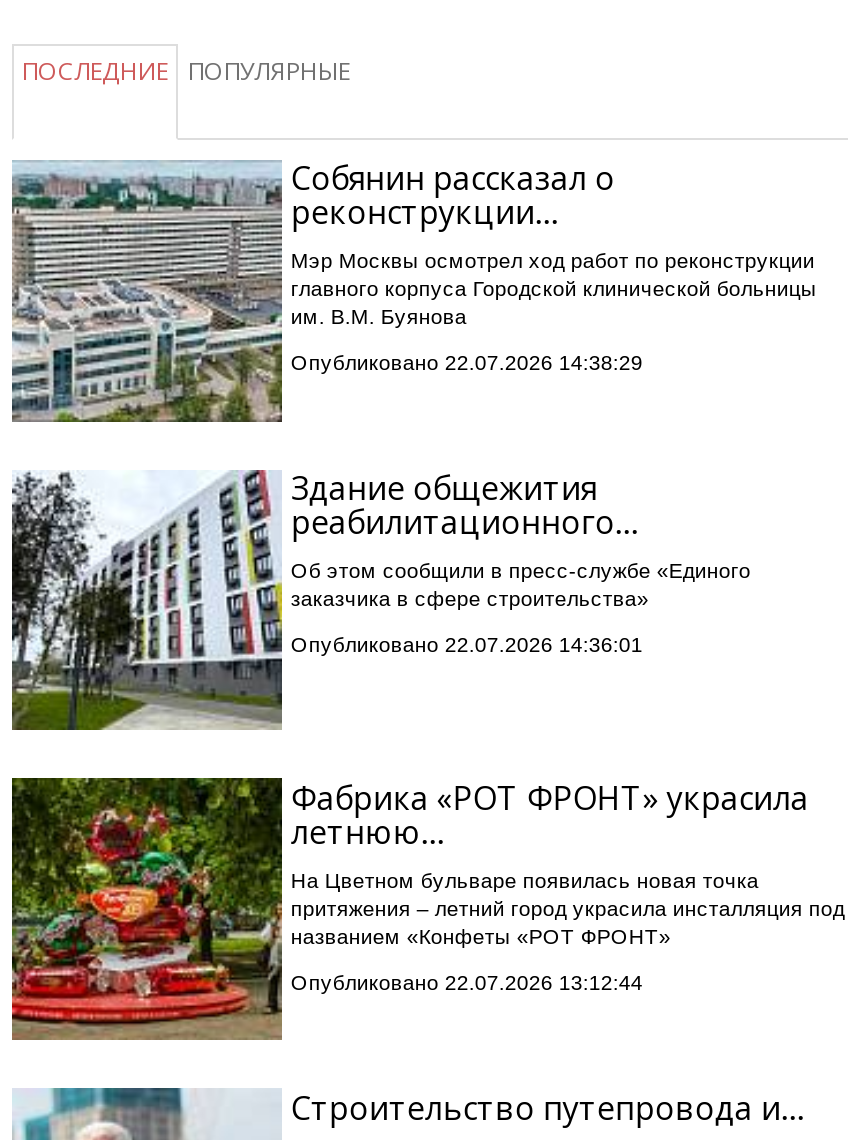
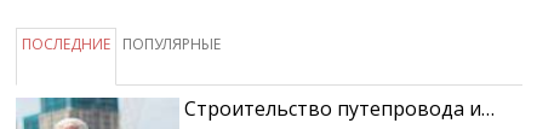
- [image]
- Собянин рассказал о
- реконструкции…
- Мэр Москвы осмотрел ход работ по реконструкции
- главного корпуса Городской клинической больницы
- им. В.М. Буянова
- Опубликовано 22.07.2026 14:38:29
- Здание общежития
- реабилитационного…
- Об этом сообщили в пресс-службе «Единого
- заказчика в сфере строительства»
- Опубликовано 22.07.2026 14:36:01

- [image]
- Фабрика «РОТ ФРОНТ» украсила
- летнюю…
- На Цветном бульваре появилась новая точка
- притяжения – летний город украсила инсталляция под
- названием «Конфеты «РОТ ФРОНТ»
- Опубликовано 22.07.2026 13:12:44

- [image]
